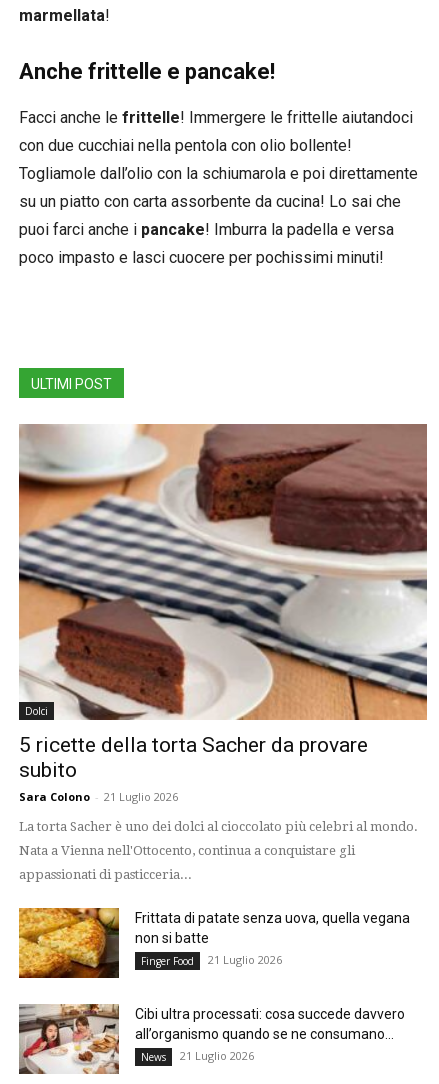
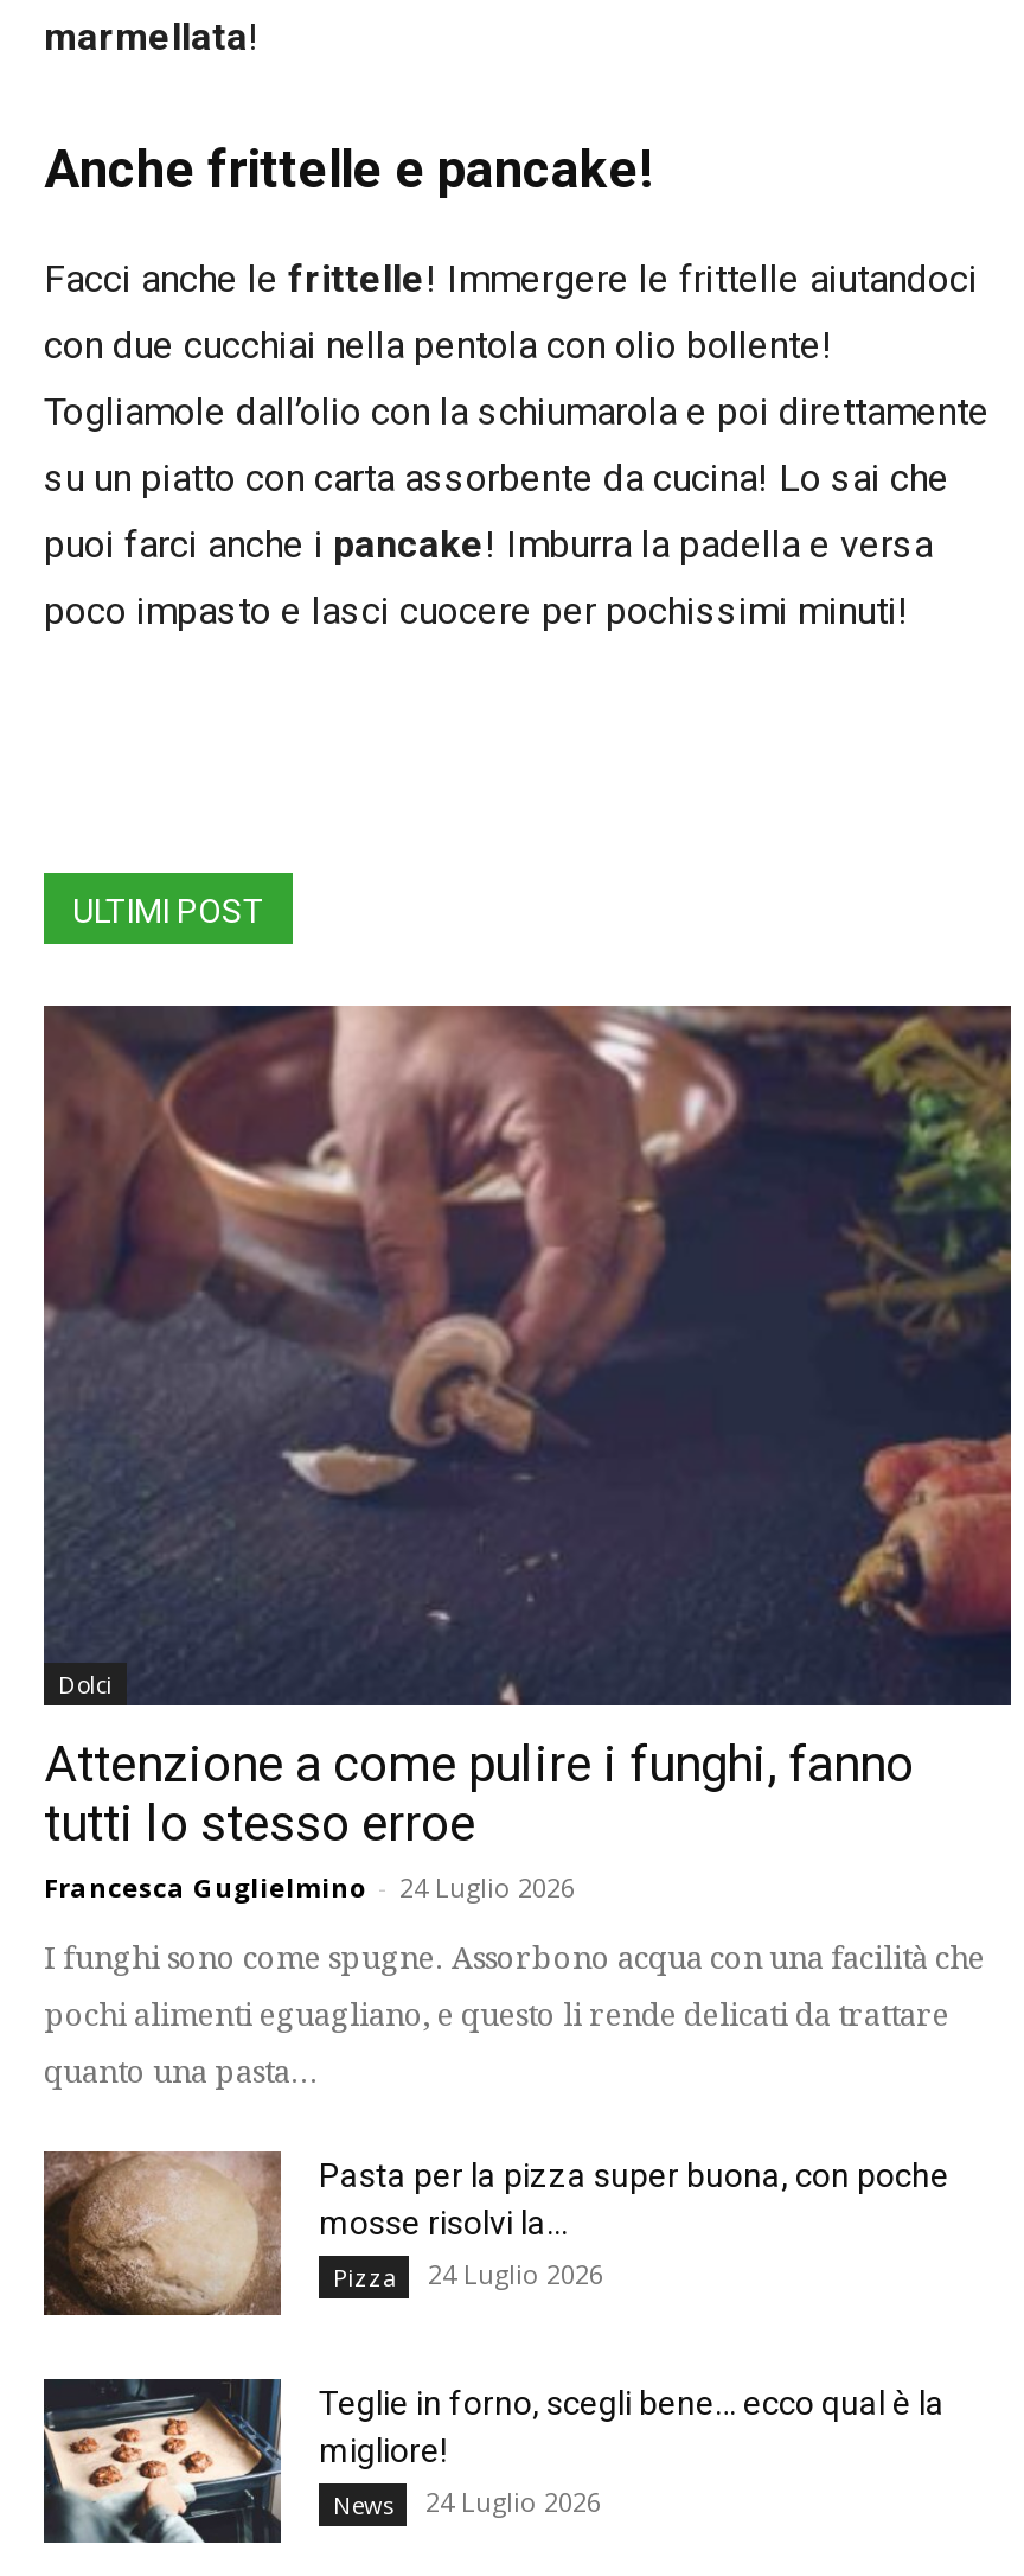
- [image]
- 5 ricette della torta Sacher da provare
- subito
- Sara Colono - 21 Luglio 2026
+ [image]
+ Attenzione a come pulire i funghi, fanno
+ tutti lo stesso erroe
+ Francesca Guglielmino - 24 Luglio 2026

- La torta Sacher è uno dei dolci al cioccolato più celebri al mondo.
+ I funghi sono come spugne. Assorbono acqua con una facilità che

- Nata a Vienna nell'Ottocento, continua a conquistare gli
+ pochi alimenti eguagliano, e questo li rende delicati da trattare

- appassionati di pasticceria...
+ quanto una pasta...

- [image]
- Frittata di patate senza uova, quella vegana
- non si batte
+ [image]
+ Pasta per la pizza super buona, con poche
+ mosse risolvi la...

- Finger Food
- 21 Luglio 2026
+ Pizza
+ 24 Luglio 2026

- [image]
- Cibi ultra processati: cosa succede davvero
- all’organismo quando se ne consumano...
+ [image]
+ Teglie in forno, scegli bene… ecco qual è la
+ migliore!

- News 21 Luglio 2026
+ News 24 Luglio 2026
